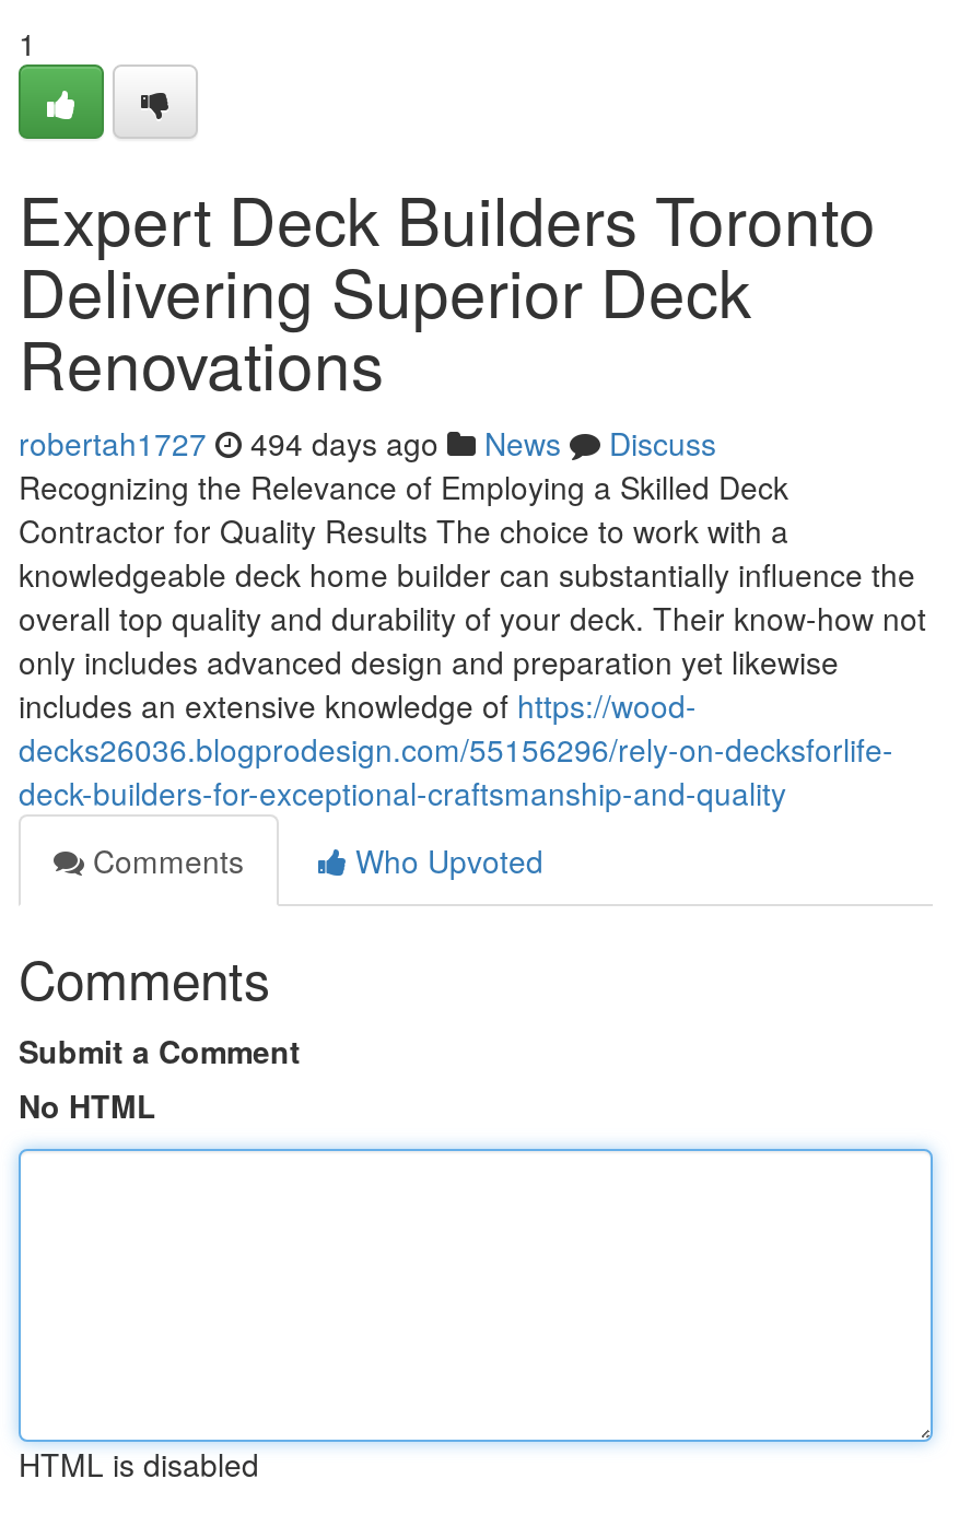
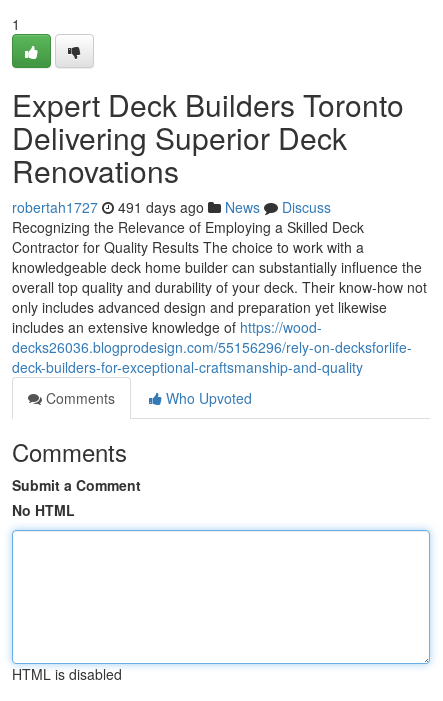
- robertah1727 494 days ago News Discuss
+ robertah1727 491 days ago News Discuss
